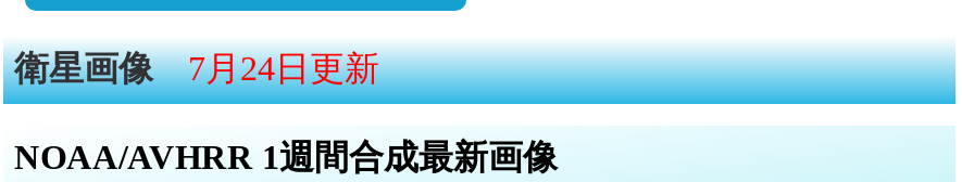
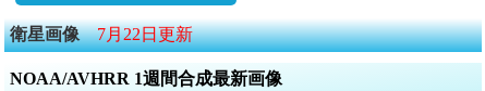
- 衛星画像 7月24日更新
+ 衛星画像 7月22日更新
